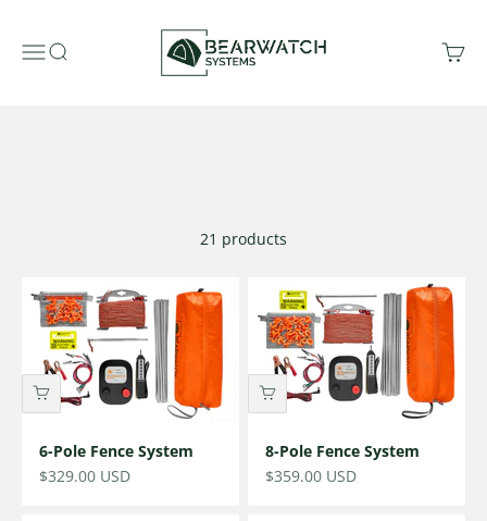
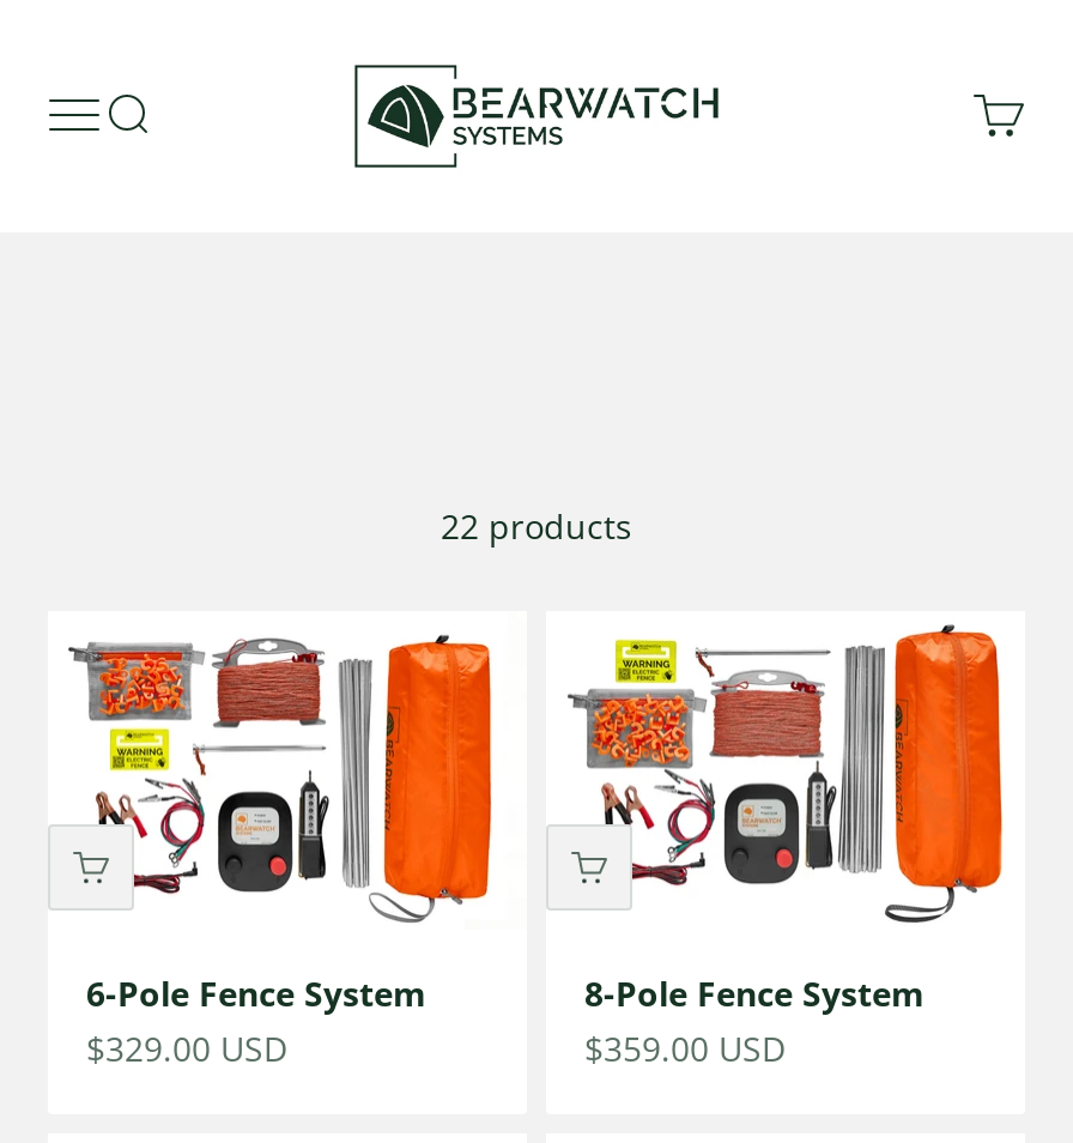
- 21 products
+ 22 products
